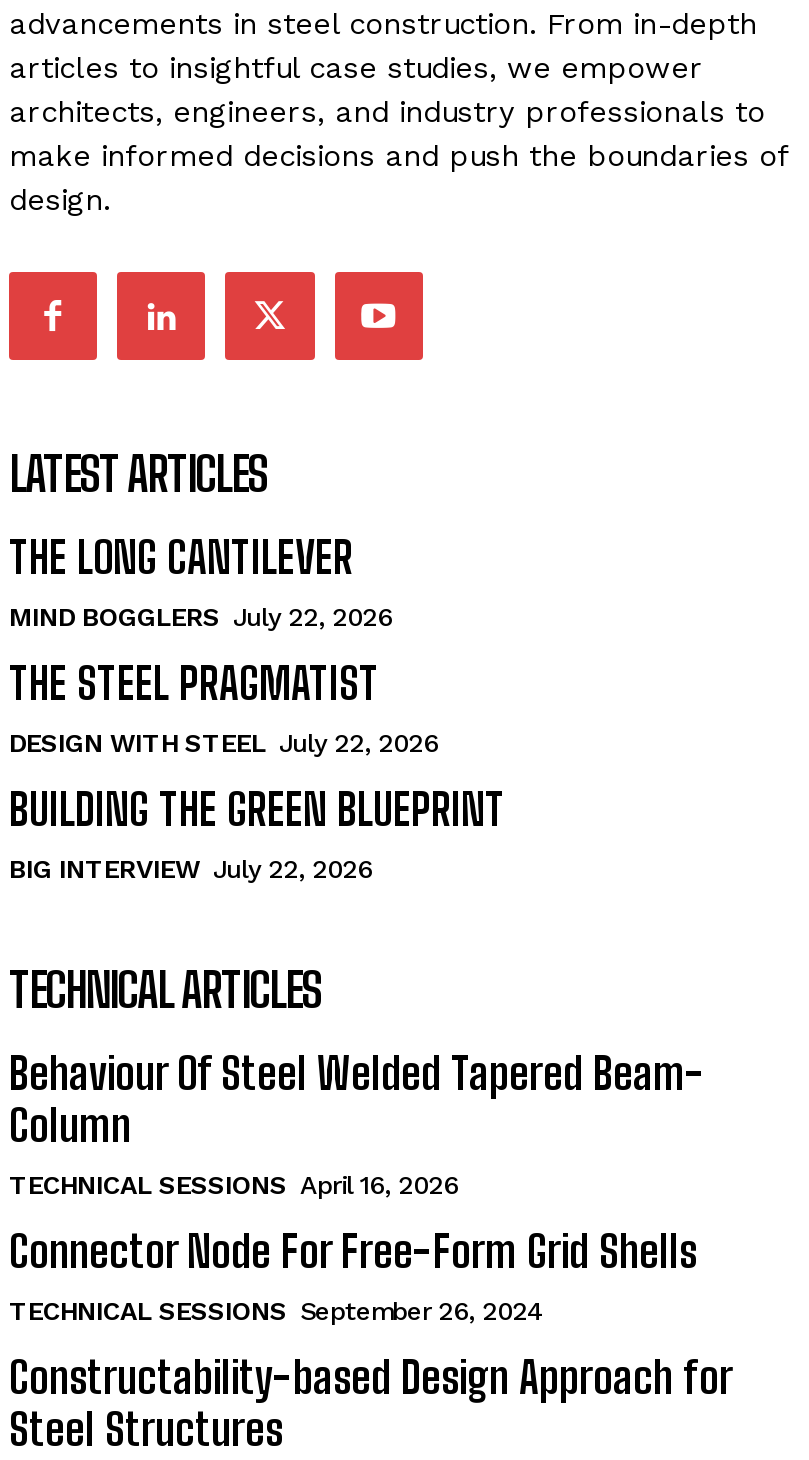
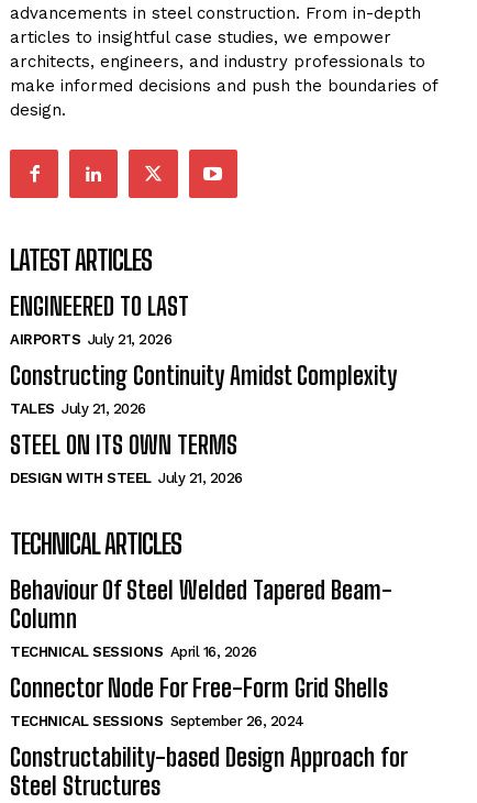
- THE LONG CANTILEVER
- MIND BOGGLERS July 22, 2026
- THE STEEL PRAGMATIST
- DESIGN WITH STEEL July 22, 2026
- BUILDING THE GREEN BLUEPRINT
- BIG INTERVIEW July 22, 2026
+ ENGINEERED TO LAST
+ AIRPORTS July 21, 2026
+ Constructing Continuity Amidst Complexity
+ TALES July 21, 2026
+ STEEL ON ITS OWN TERMS
+ DESIGN WITH STEEL July 21, 2026
